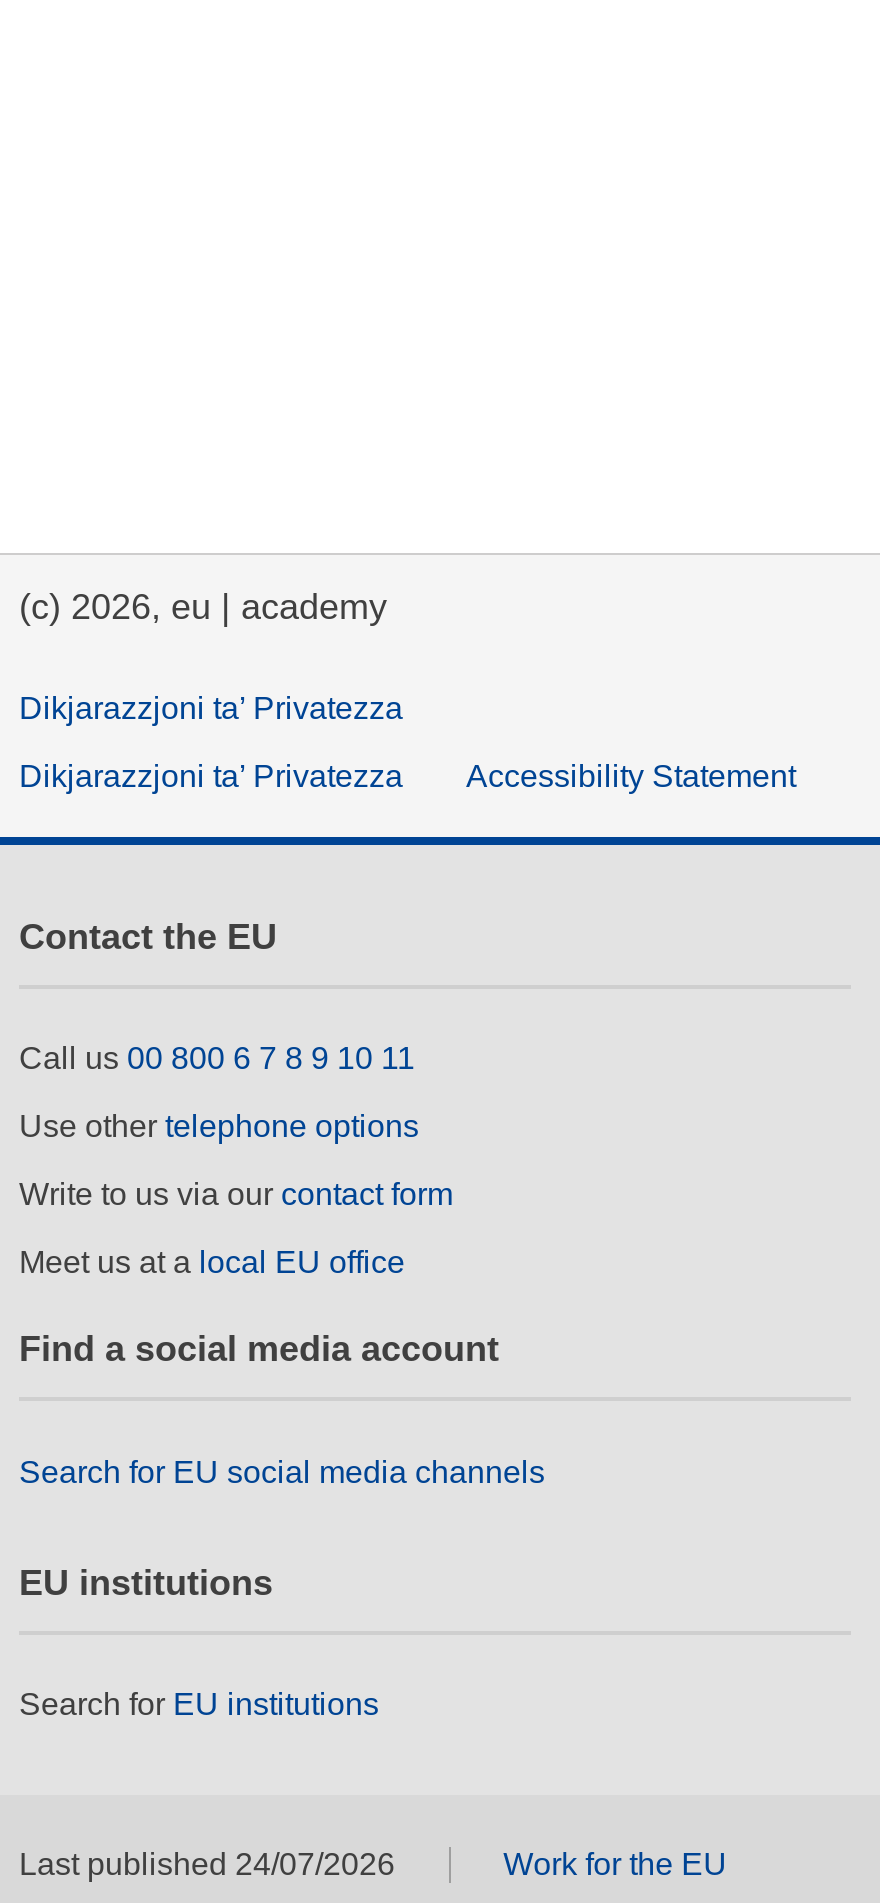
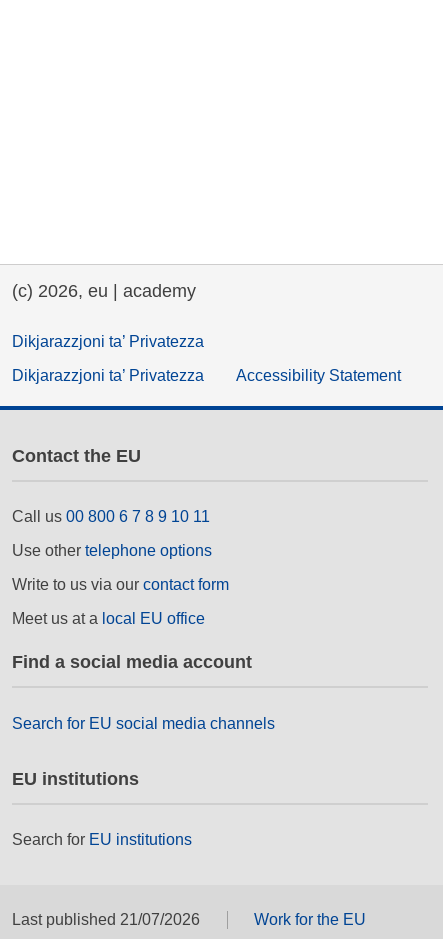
- Last published 24/07/2026
+ Last published 21/07/2026
